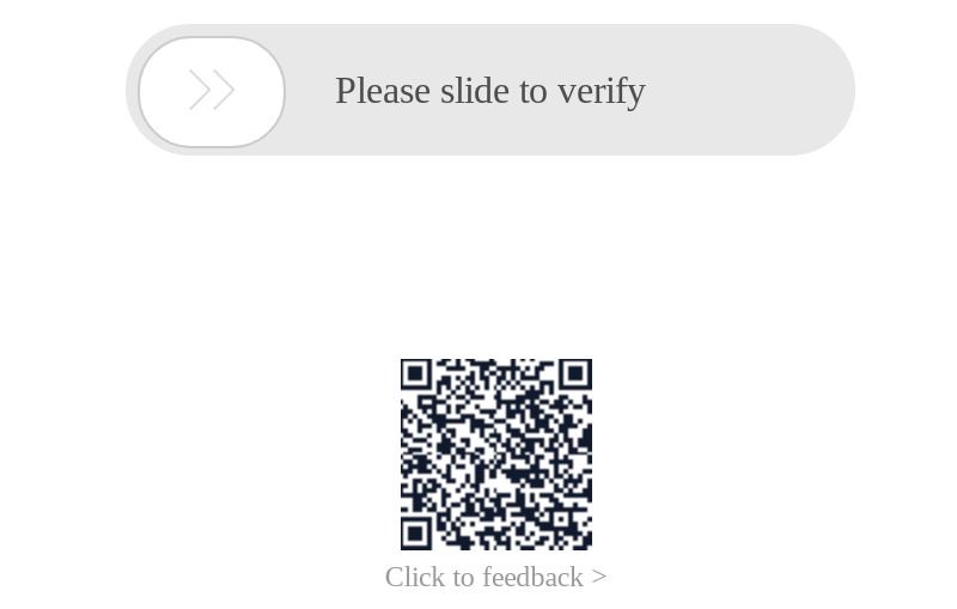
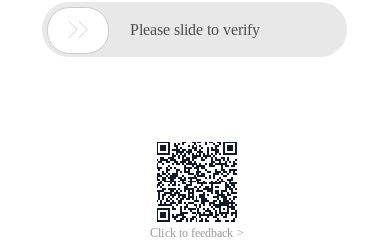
- [image]
+ [image]
